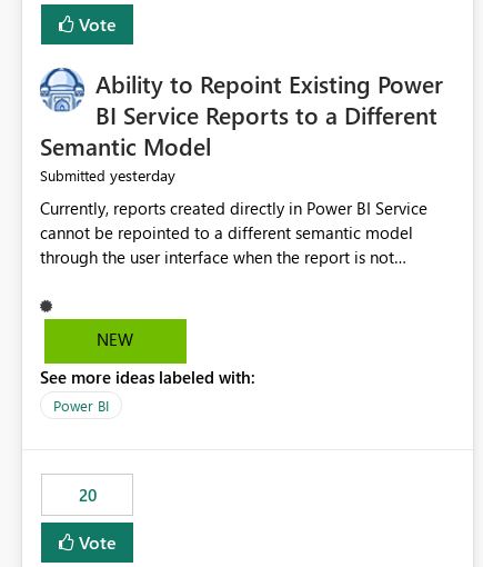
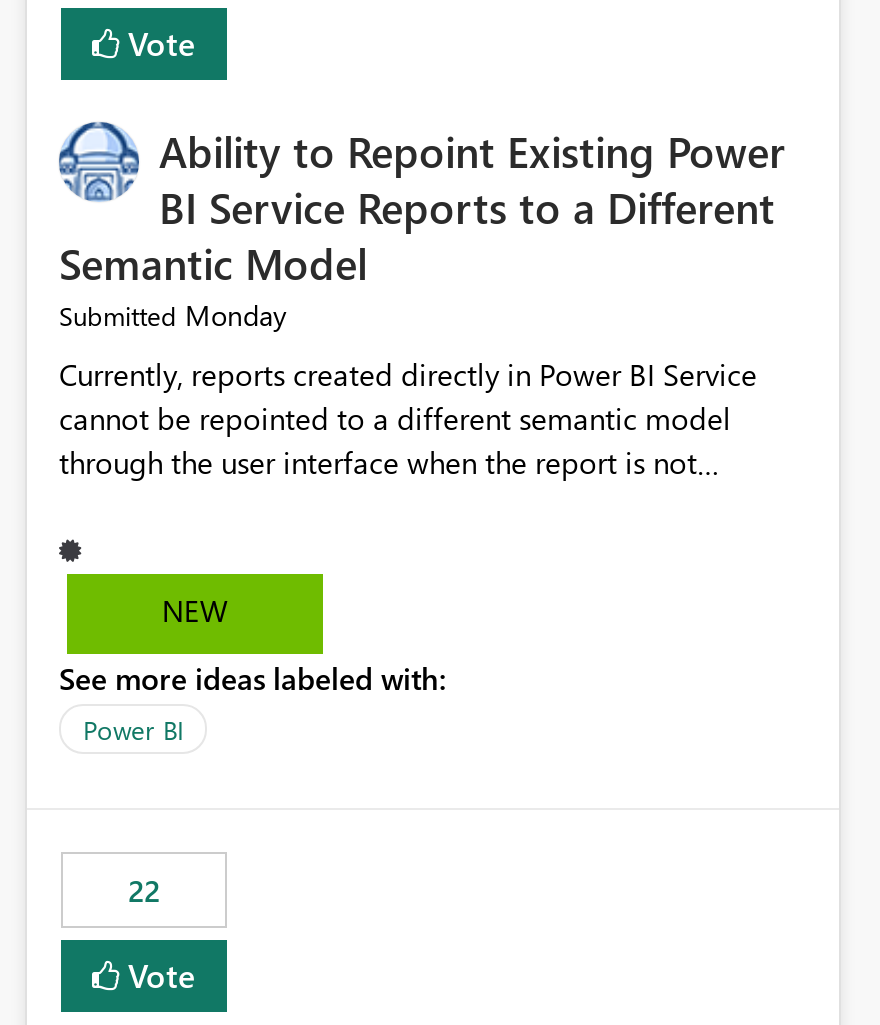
- Submitted yesterday
+ Submitted Monday

- 20
+ 22
